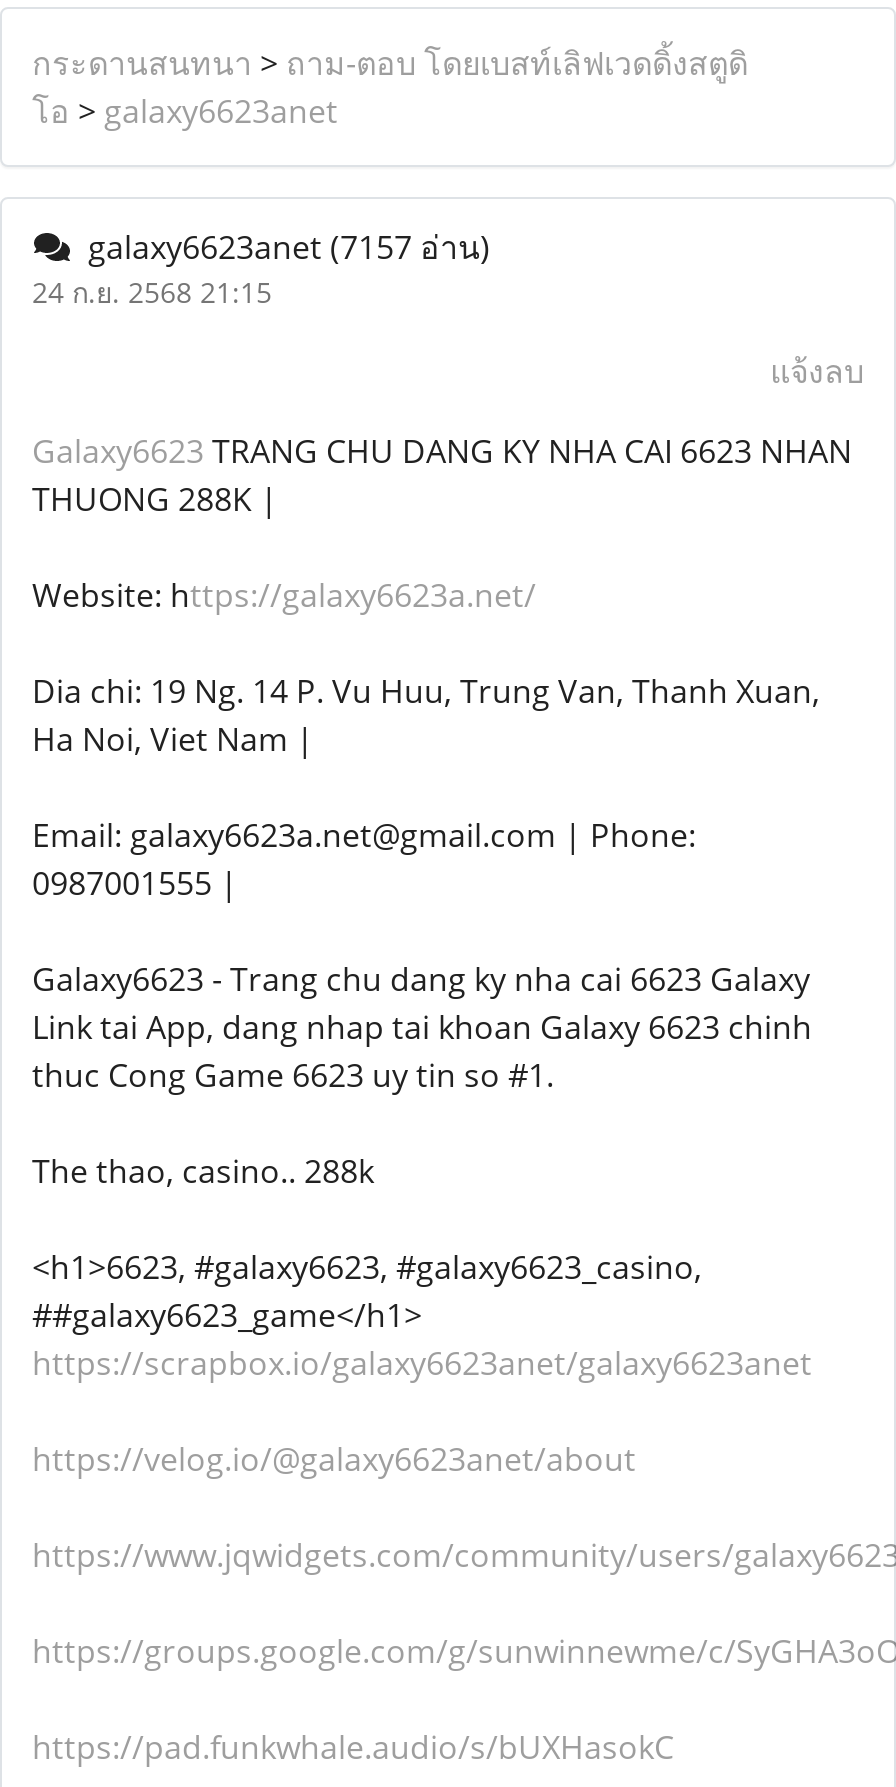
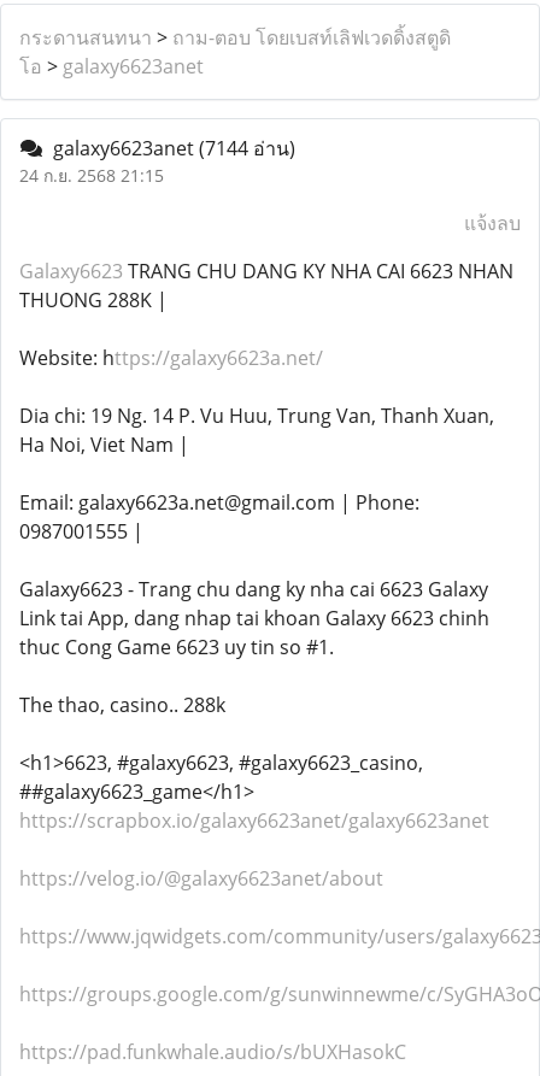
- galaxy6623anet (7157 อ่าน)
+ galaxy6623anet (7144 อ่าน)
